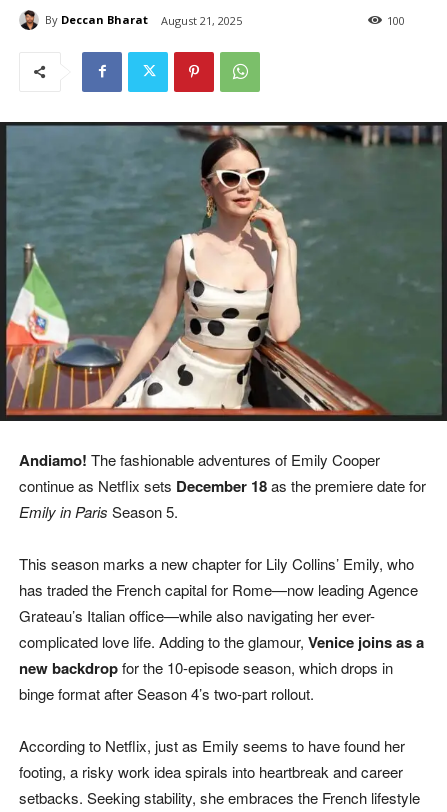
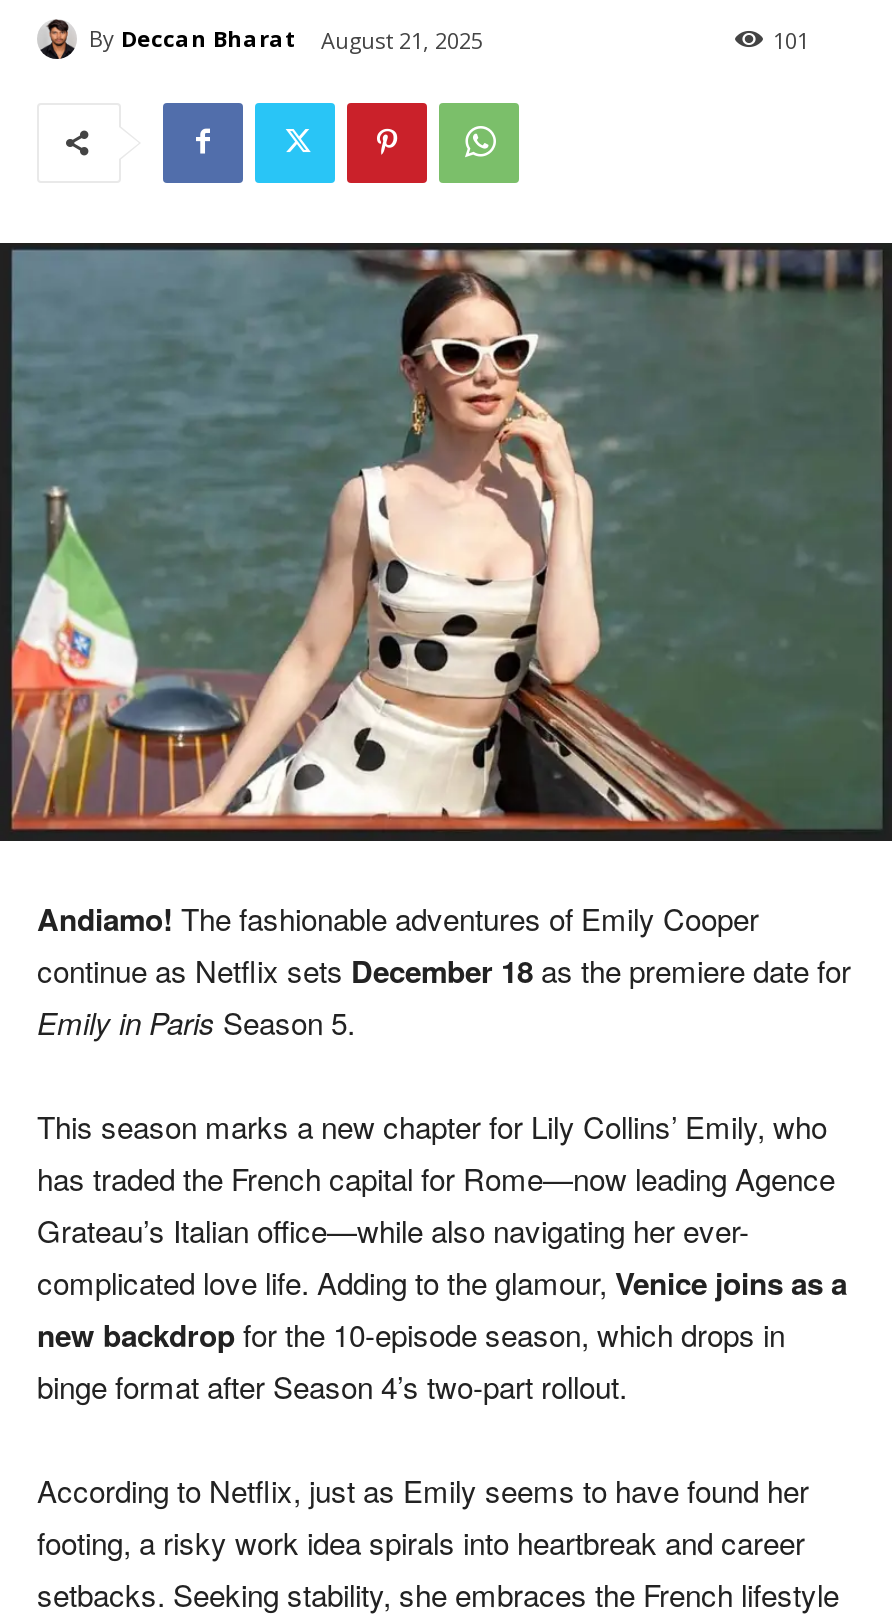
- 100
+ 101
